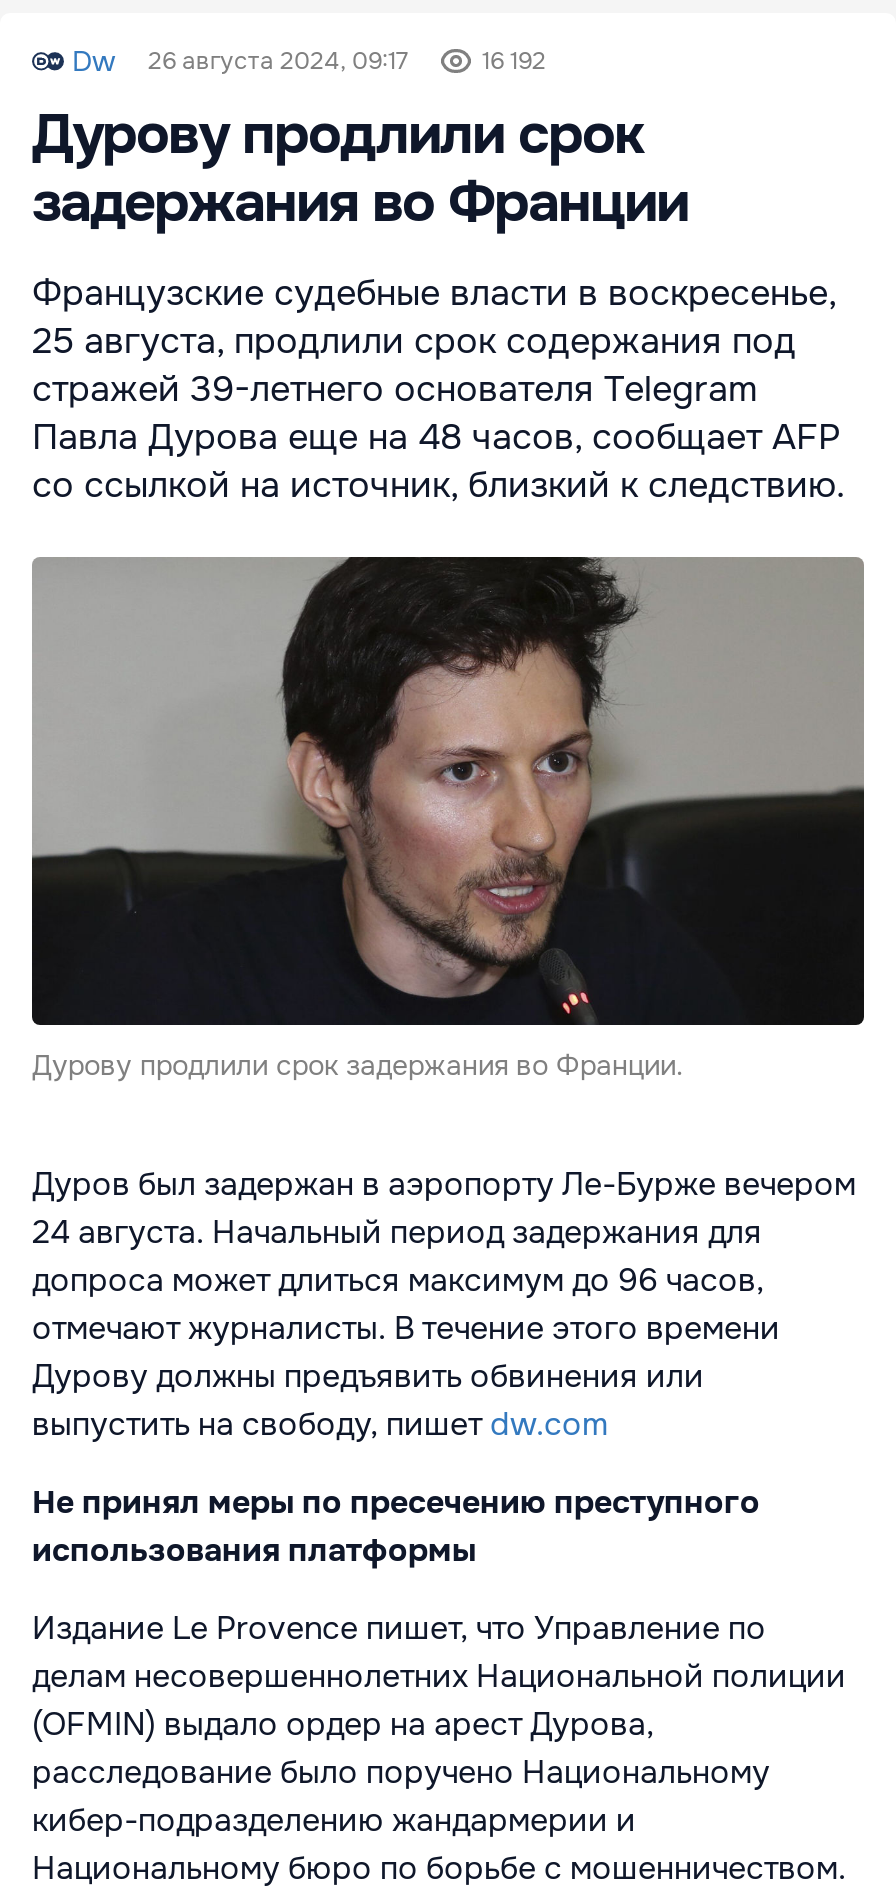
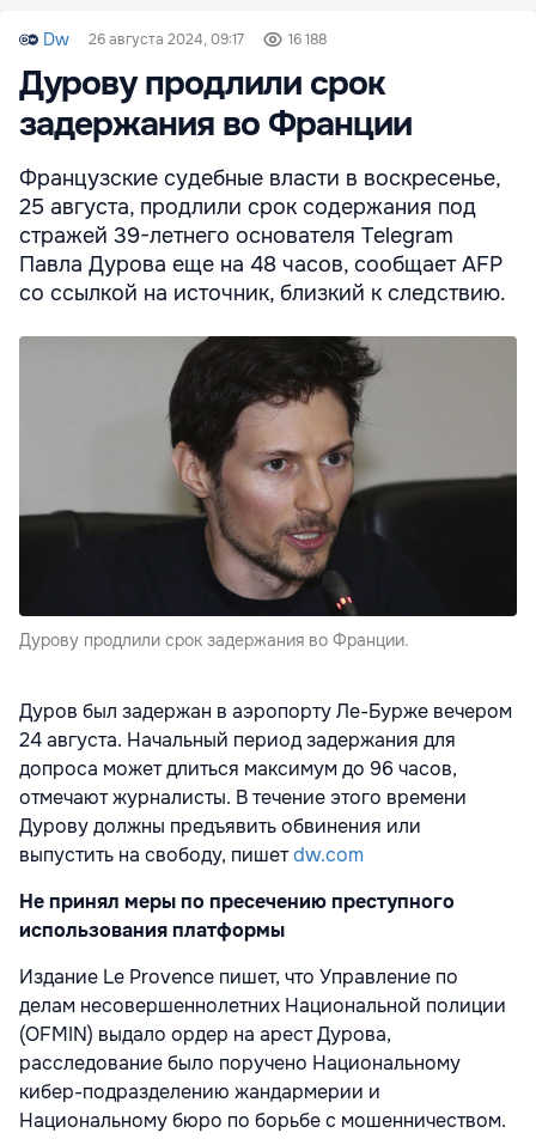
- 16 192
+ 16 188
